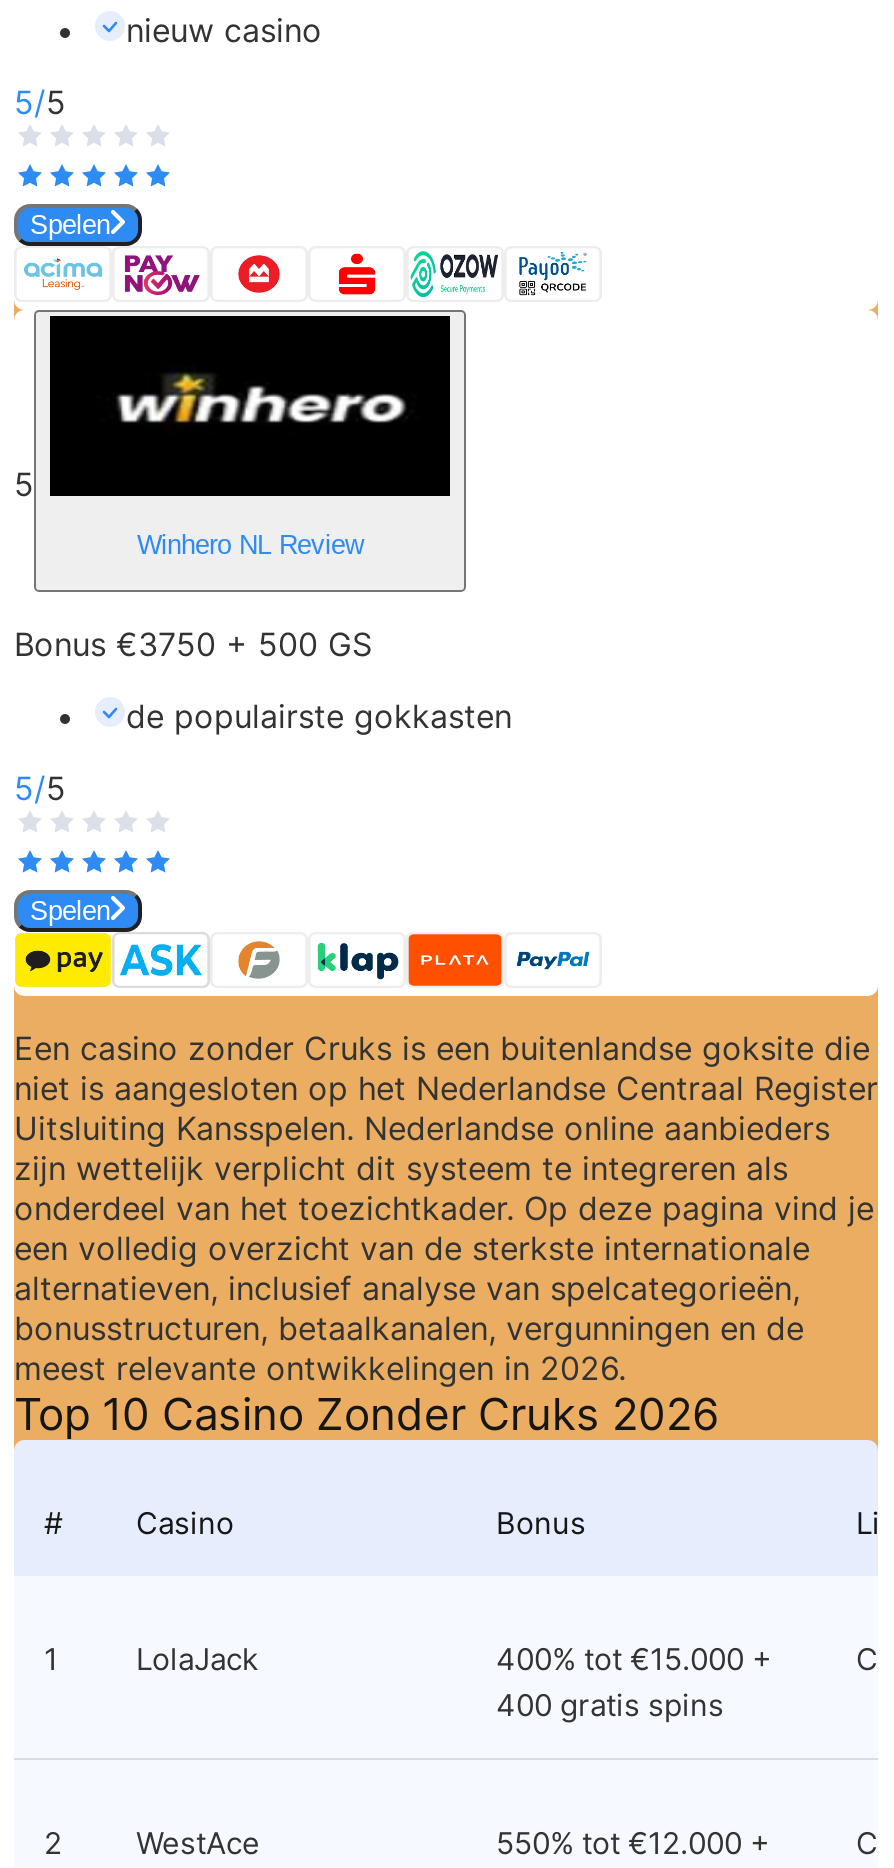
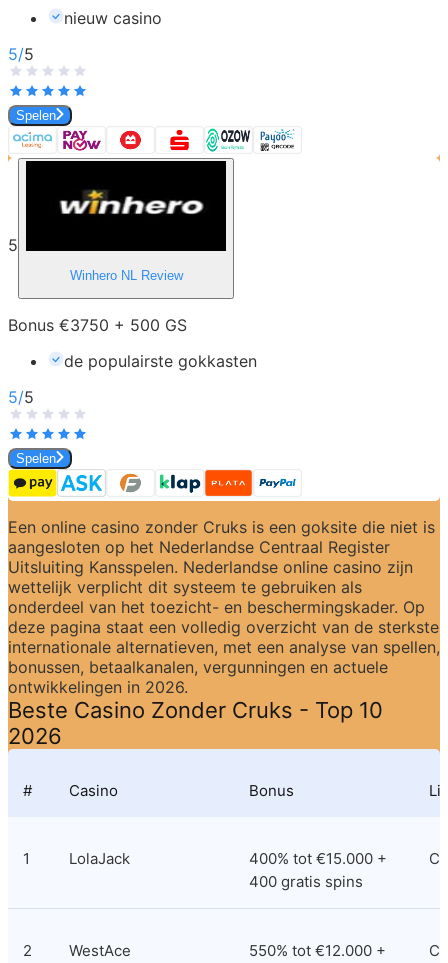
- Een casino zonder Cruks is een buitenlandse goksite die
- niet is aangesloten op het Nederlandse Centraal Register
- Uitsluiting Kansspelen. Nederlandse online aanbieders
- zijn wettelijk verplicht dit systeem te integreren als
- onderdeel van het toezichtkader. Op deze pagina vind je
- een volledig overzicht van de sterkste internationale
- alternatieven, inclusief analyse van spelcategorieën,
- bonusstructuren, betaalkanalen, vergunningen en de
- meest relevante ontwikkelingen in 2026.
- Top 10 Casino Zonder Cruks 2026
+ Een online casino zonder Cruks is een goksite die niet is
+ aangesloten op het Nederlandse Centraal Register
+ Uitsluiting Kansspelen. Nederlandse online casino zijn
+ wettelijk verplicht dit systeem te gebruiken als
+ onderdeel van het toezicht- en beschermingskader. Op
+ deze pagina staat een volledig overzicht van de sterkste
+ internationale alternatieven, met een analyse van spellen,
+ bonussen, betaalkanalen, vergunningen en actuele
+ ontwikkelingen in 2026.
+ Beste Casino Zonder Cruks - Top 10
+ 2026
